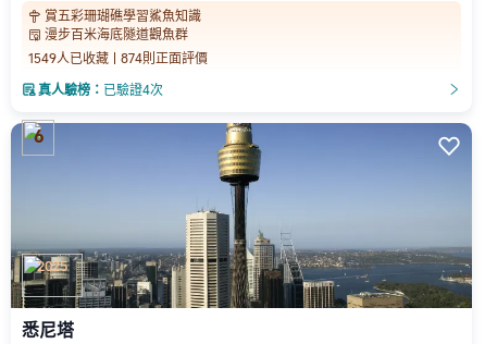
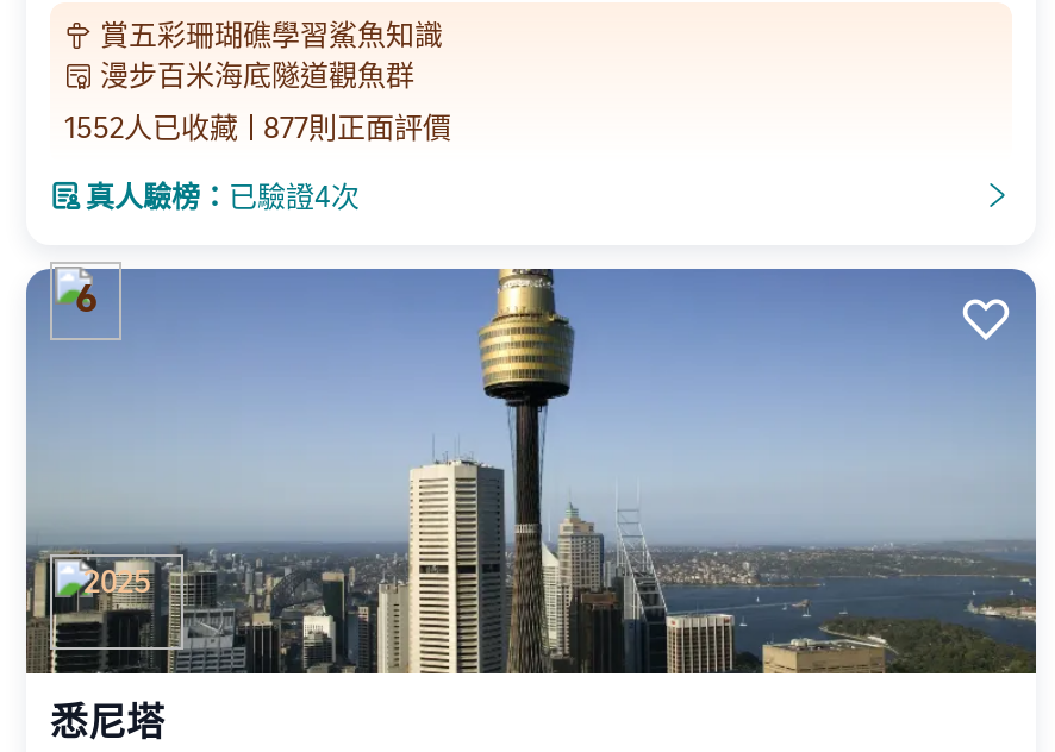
- 1549人已收藏
+ 1552人已收藏

- 874則正面評價
+ 877則正面評價
